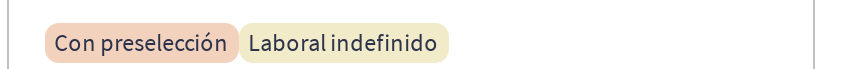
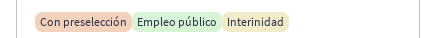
- Laboral indefinido
+ Empleo público
+ Interinidad
